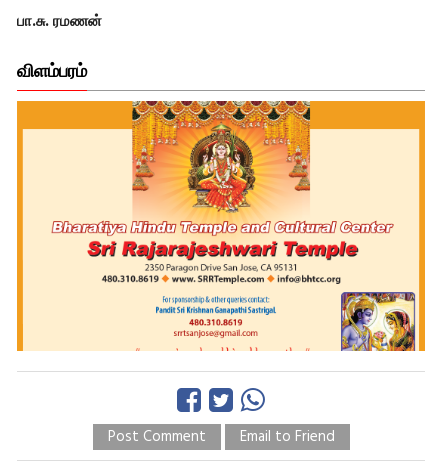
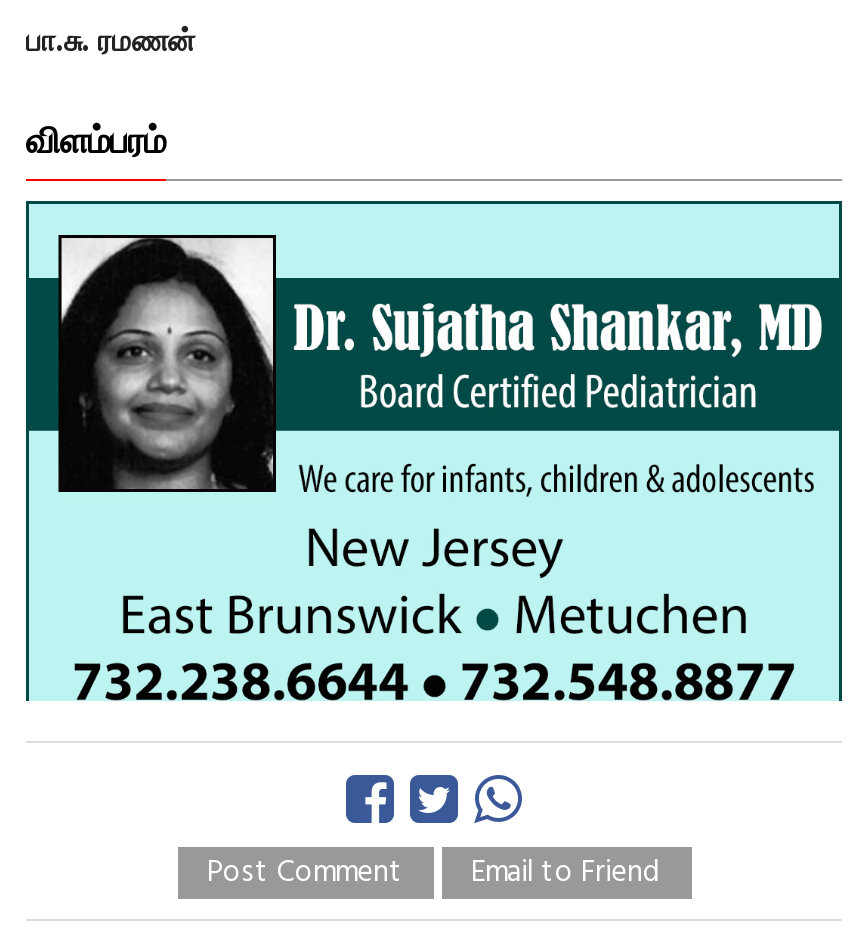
- [image]
+ [image]
